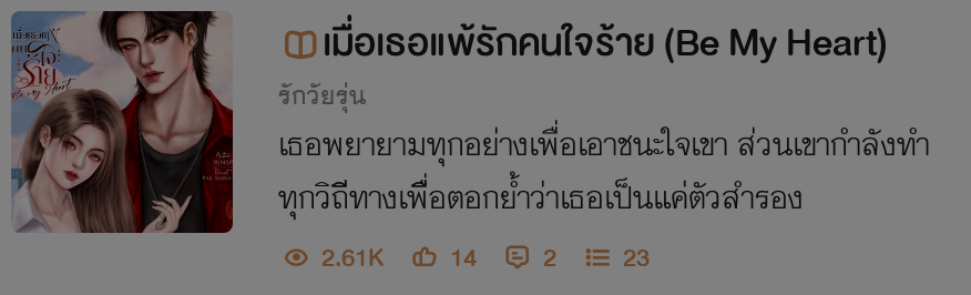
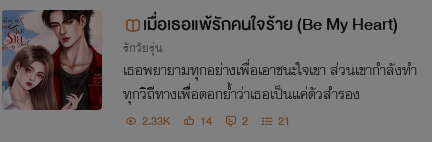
- 2.61K
+ 2.33K

- 23
+ 21
